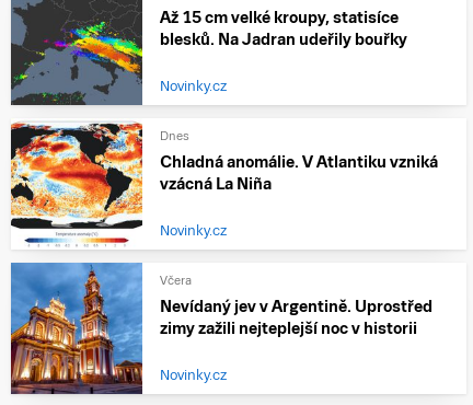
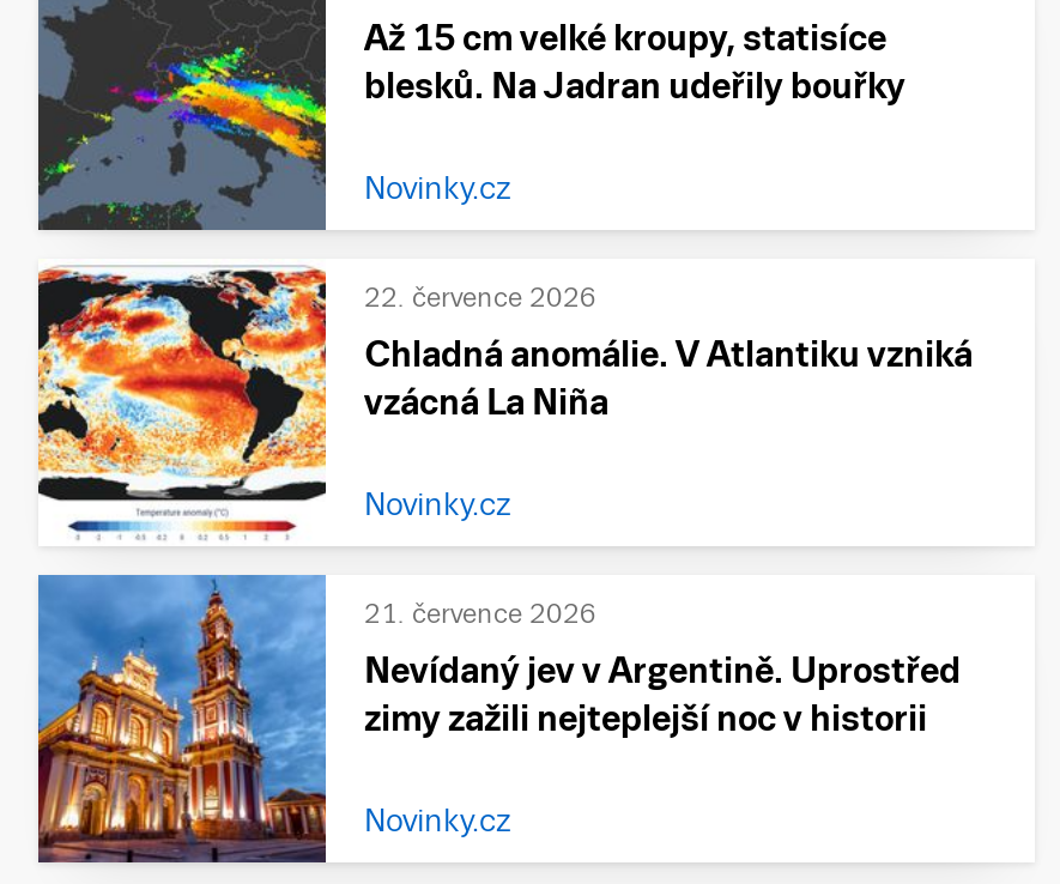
- Dnes
+ 22. července 2026

- Včera
+ 21. července 2026
